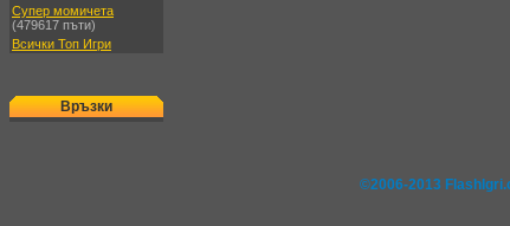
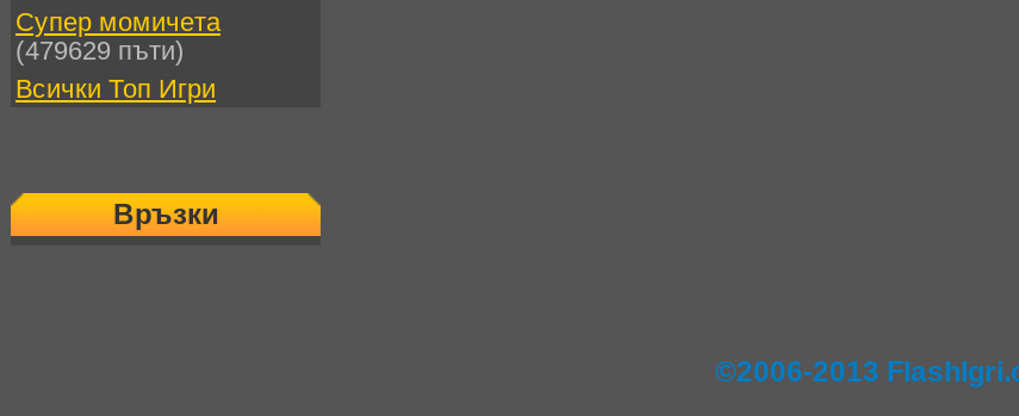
- (479617 пъти)
+ (479629 пъти)
